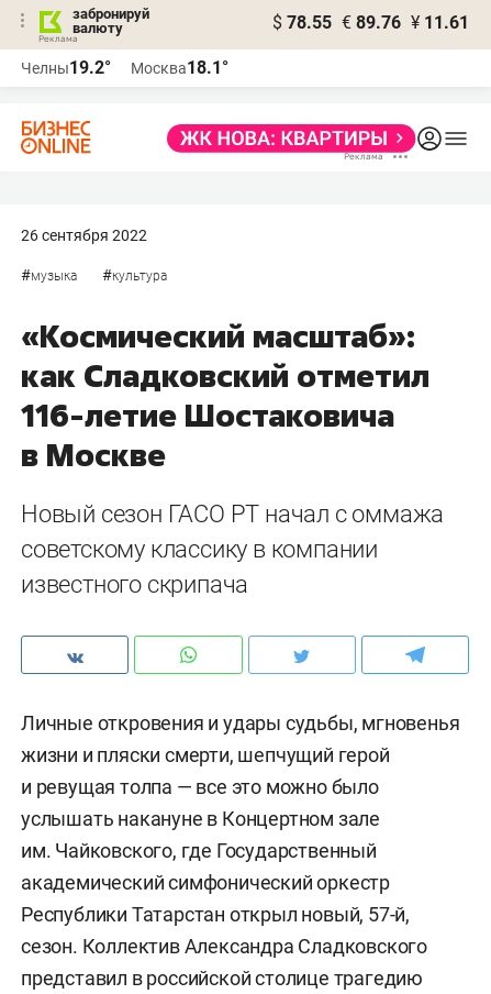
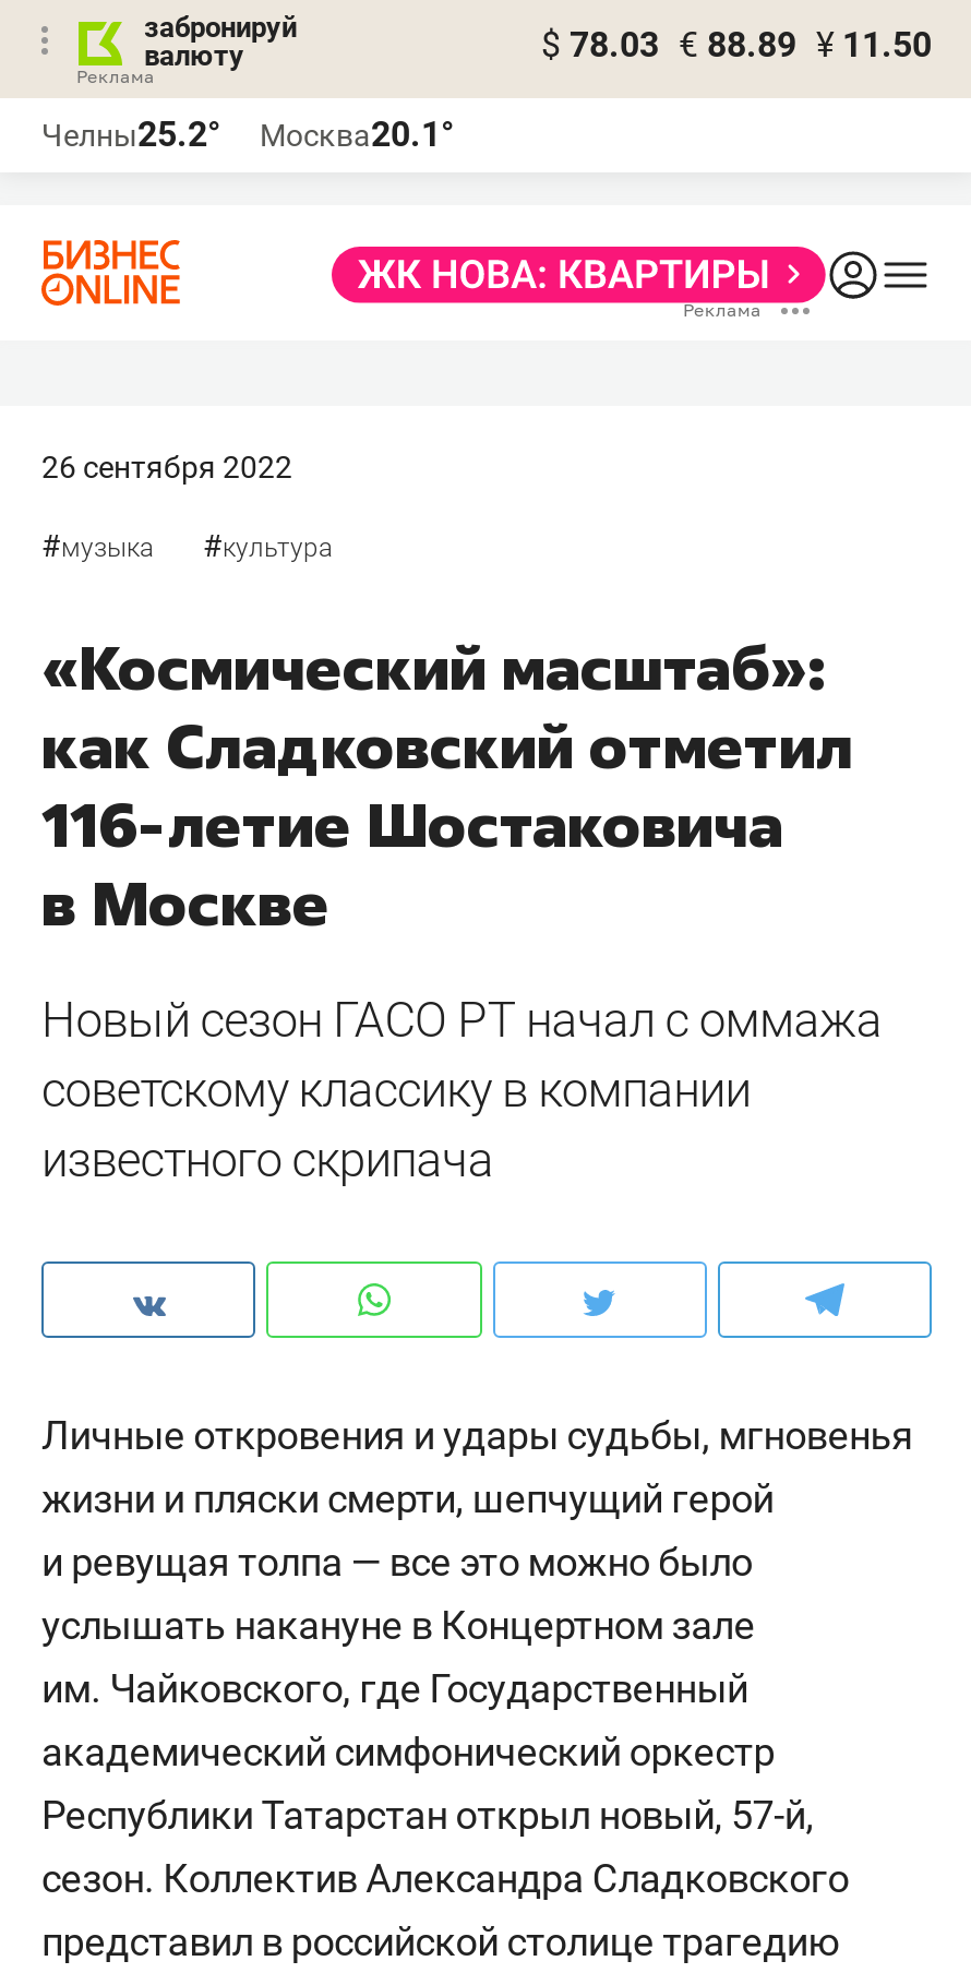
- $ 78.55 € 89.76 ¥ 11.61
+ $ 78.03 € 88.89 ¥ 11.50

- Челны19.2°
+ Челны25.2°

- Москва18.1°
+ Москва20.1°
